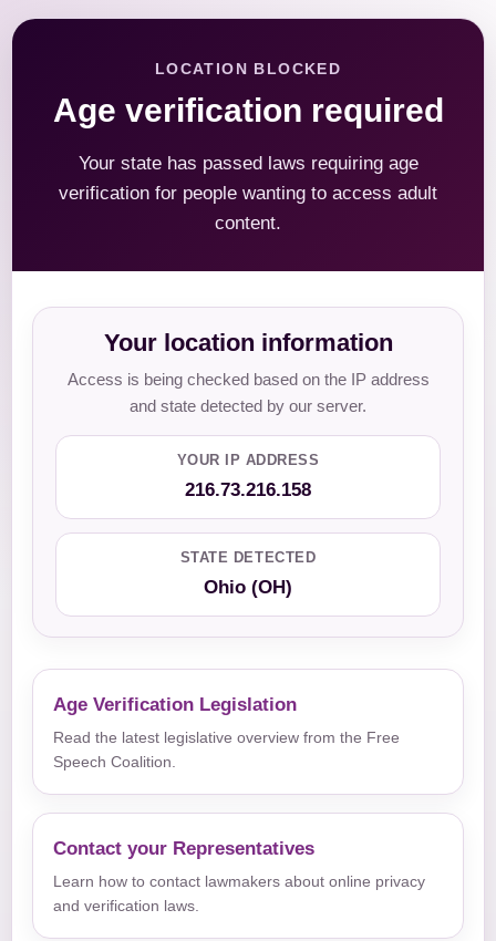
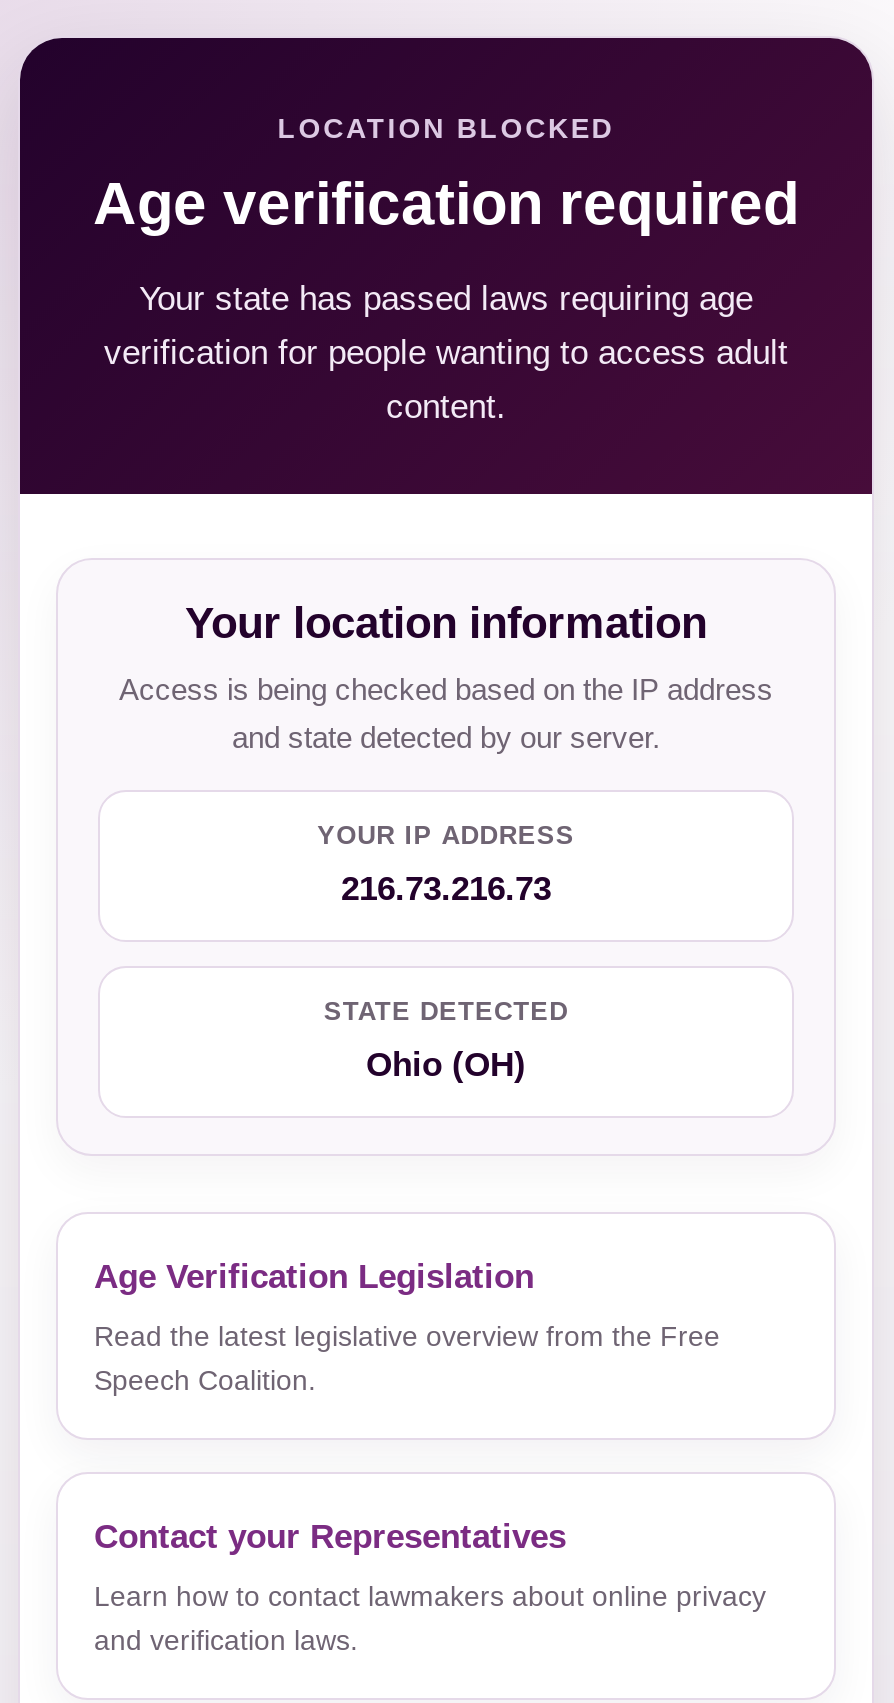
- 216.73.216.158
+ 216.73.216.73
